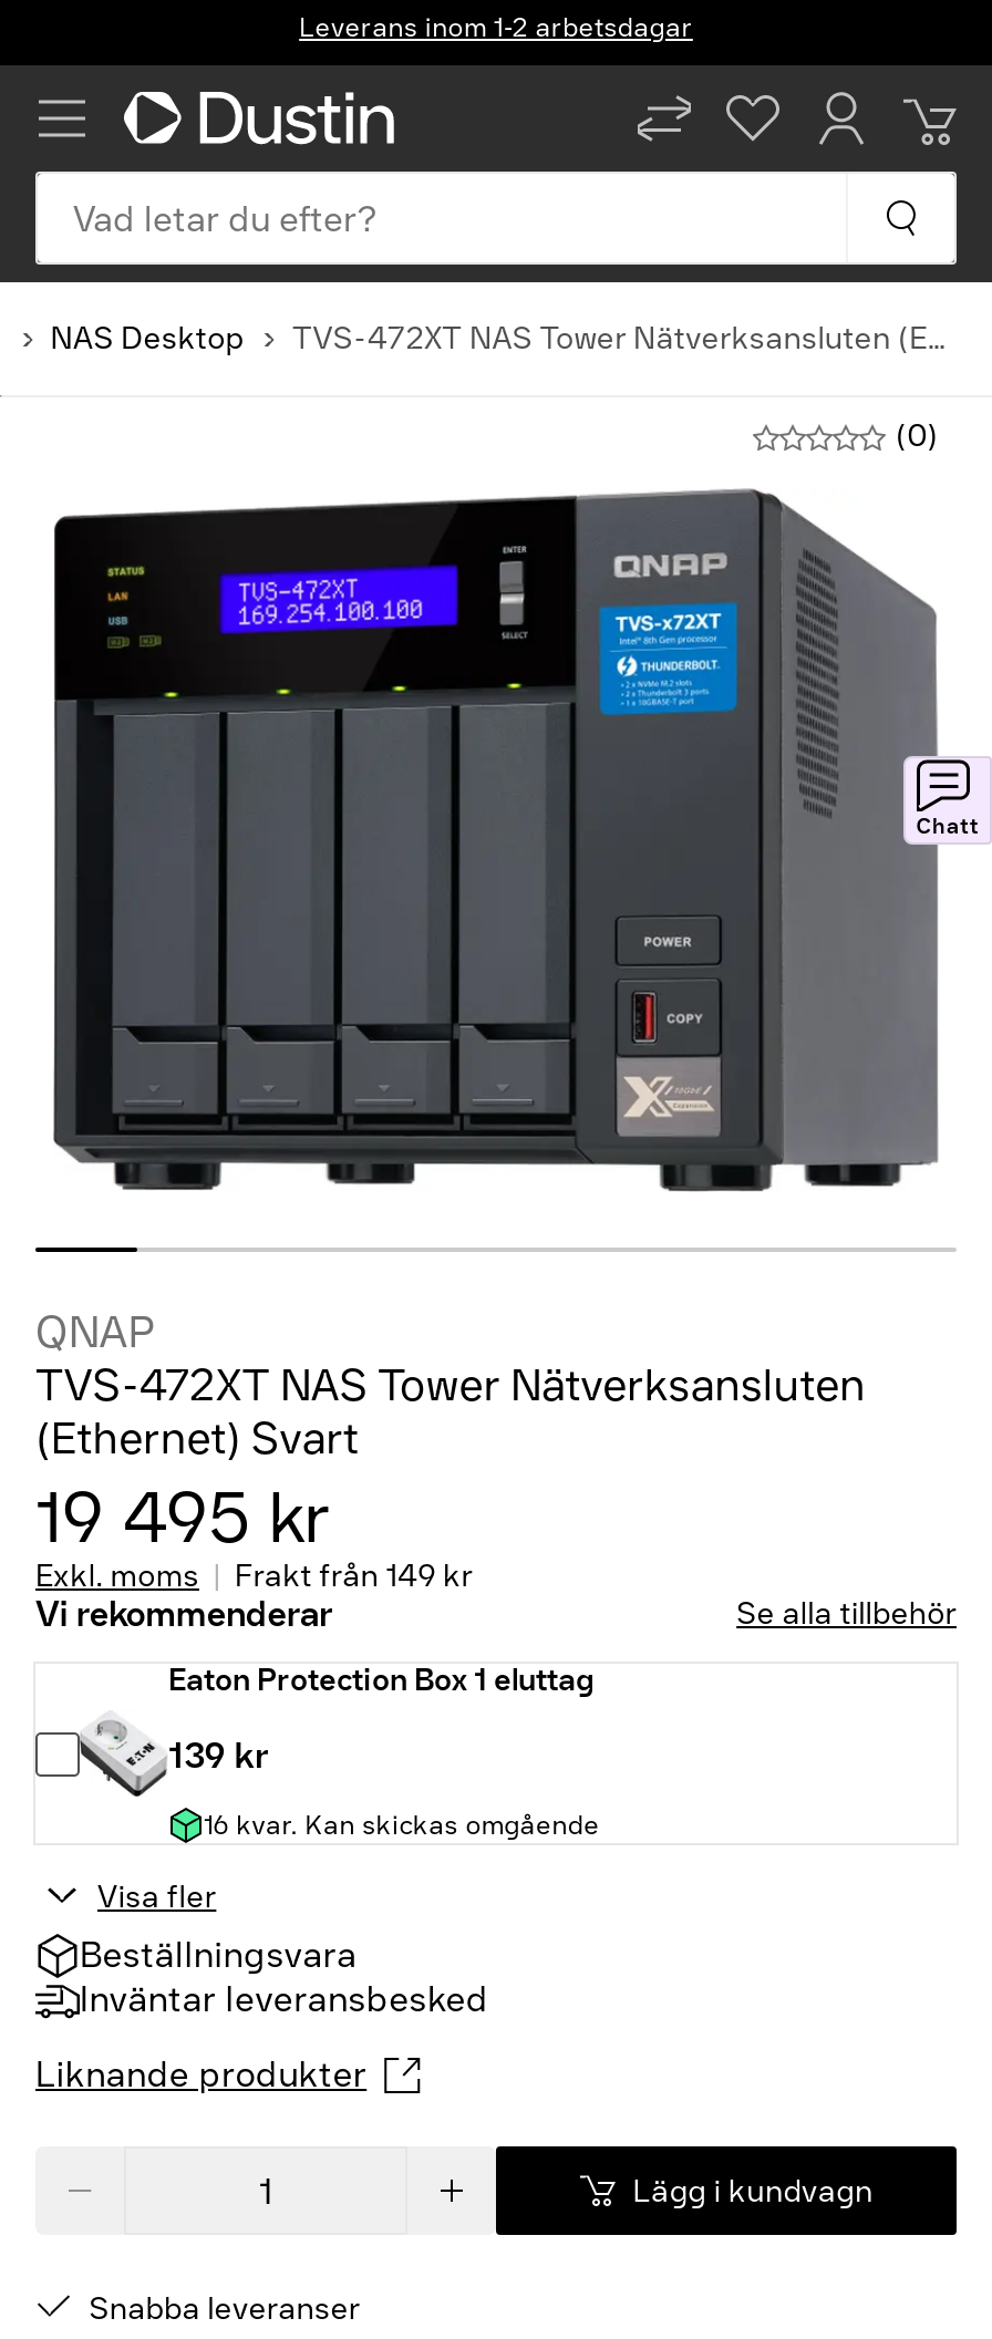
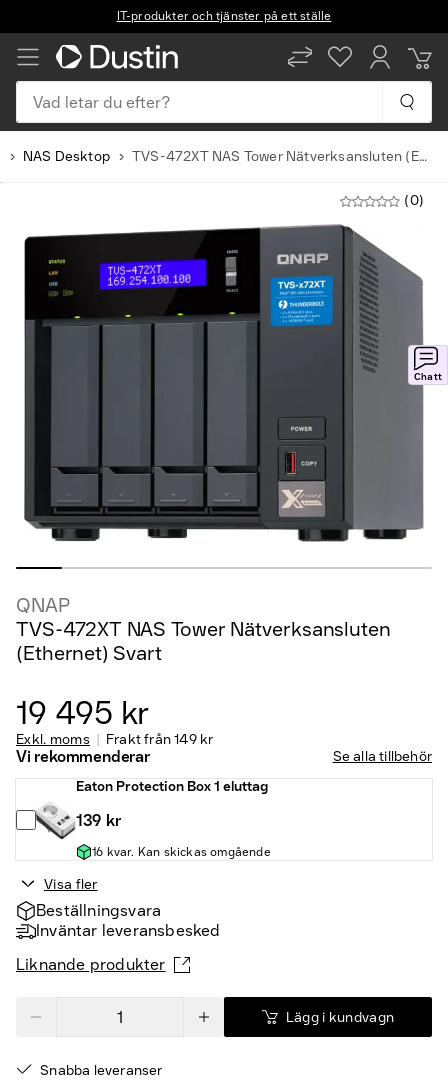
- Leverans inom 1-2 arbetsdagar
+ IT-produkter och tjänster på ett ställe
